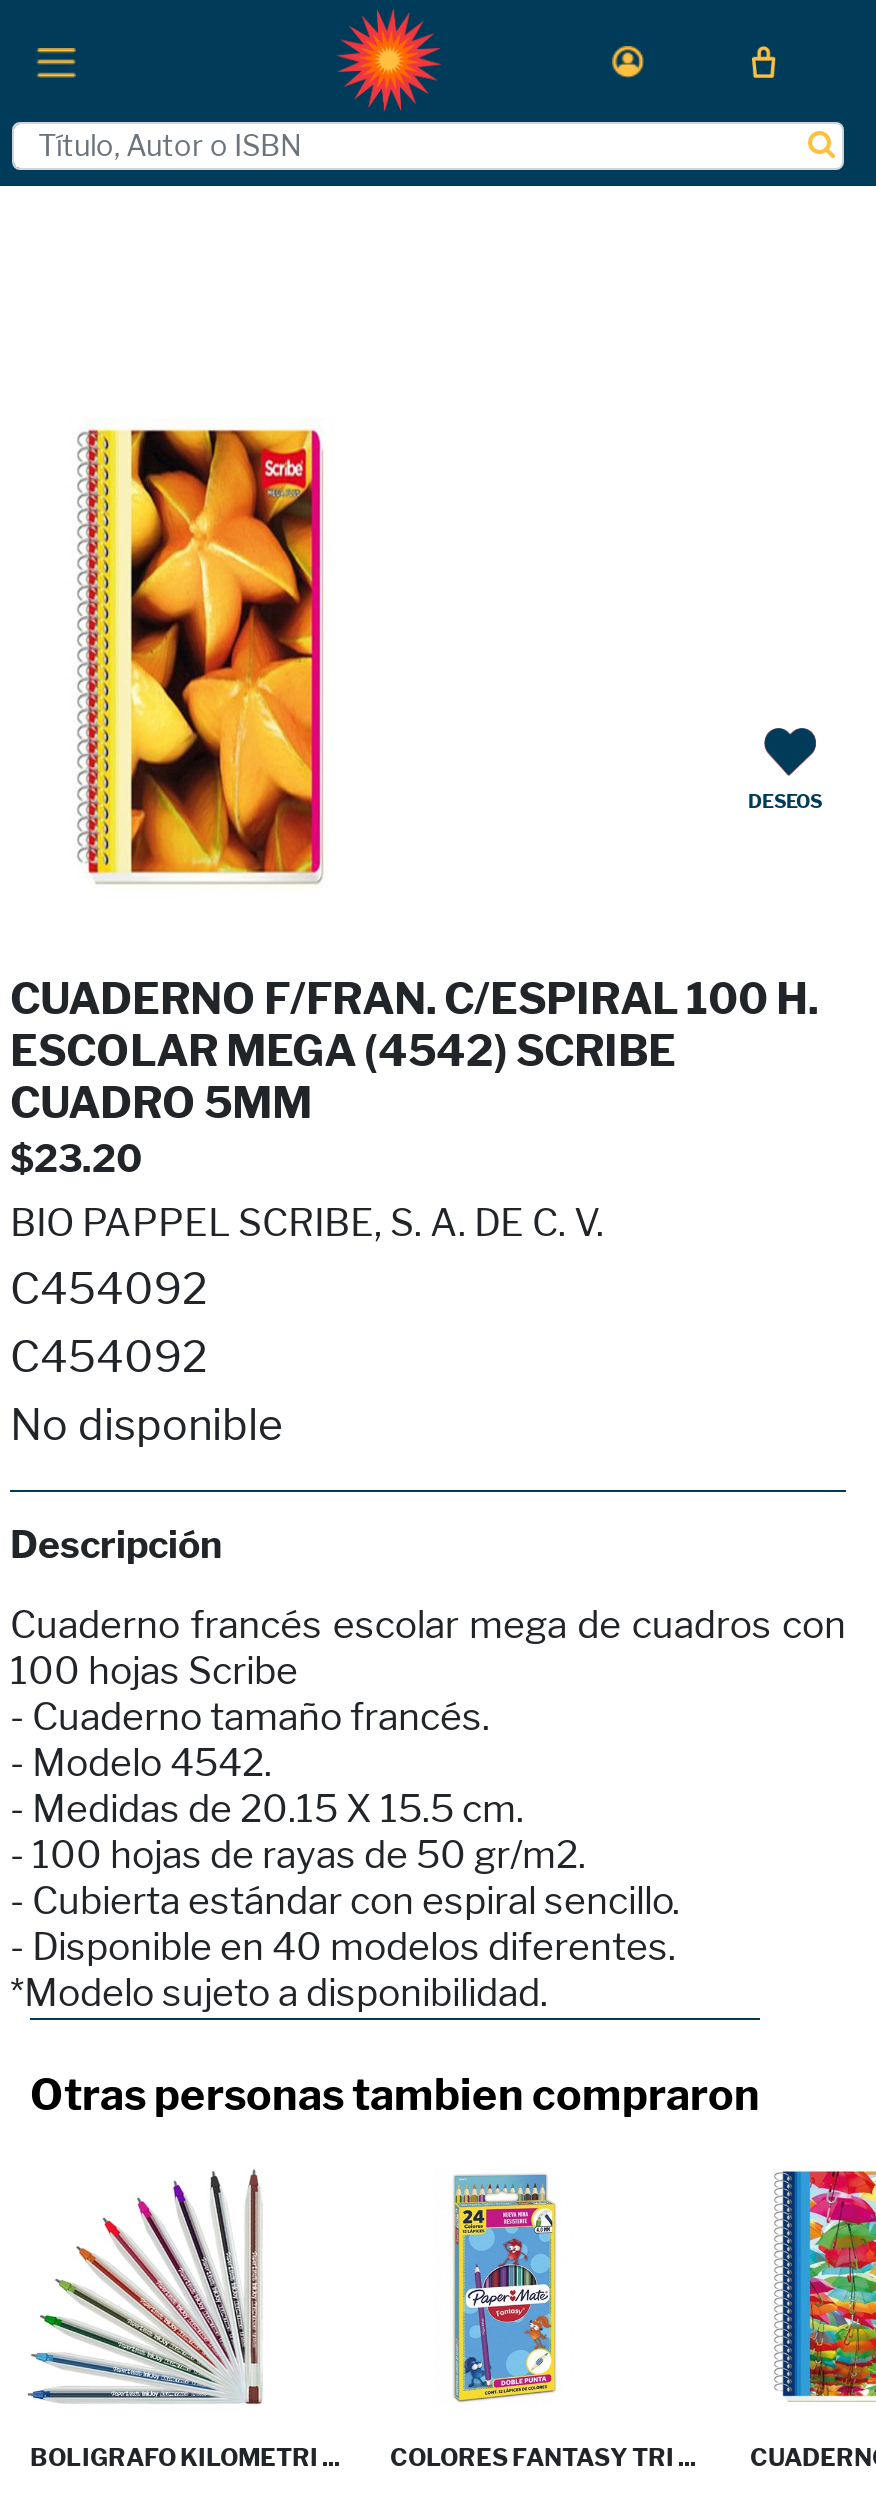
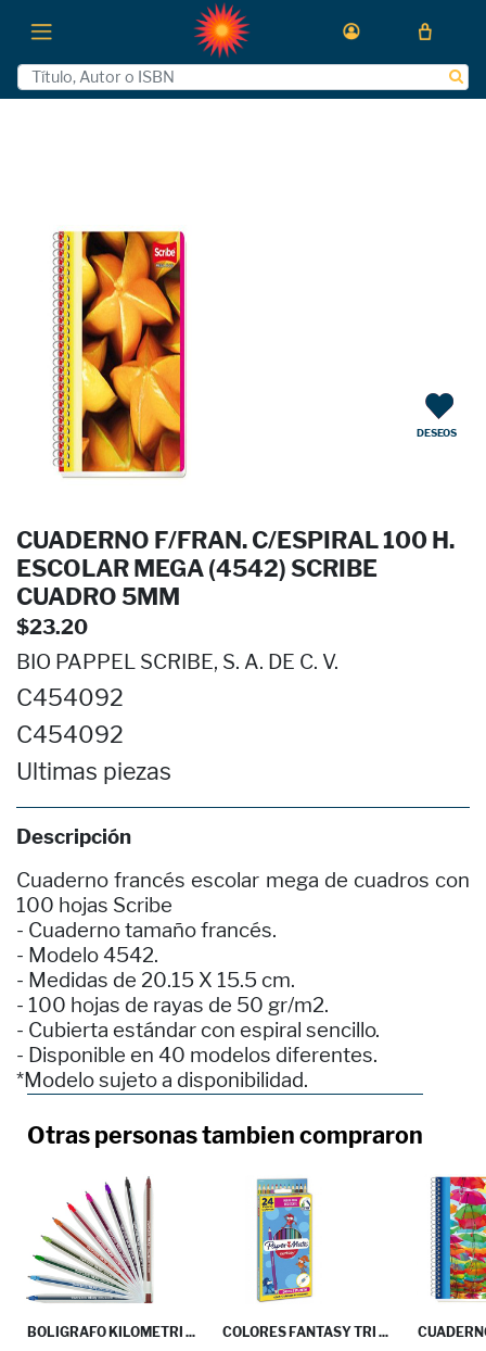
- No disponible
+ Ultimas piezas
